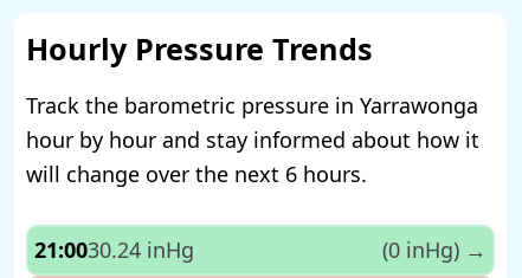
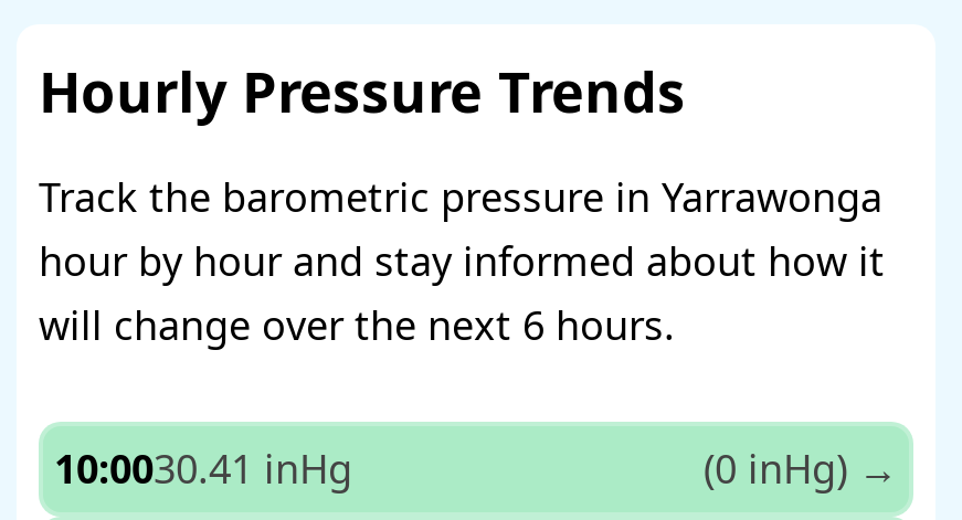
- 21:0030.24 inHg
+ 10:0030.41 inHg
